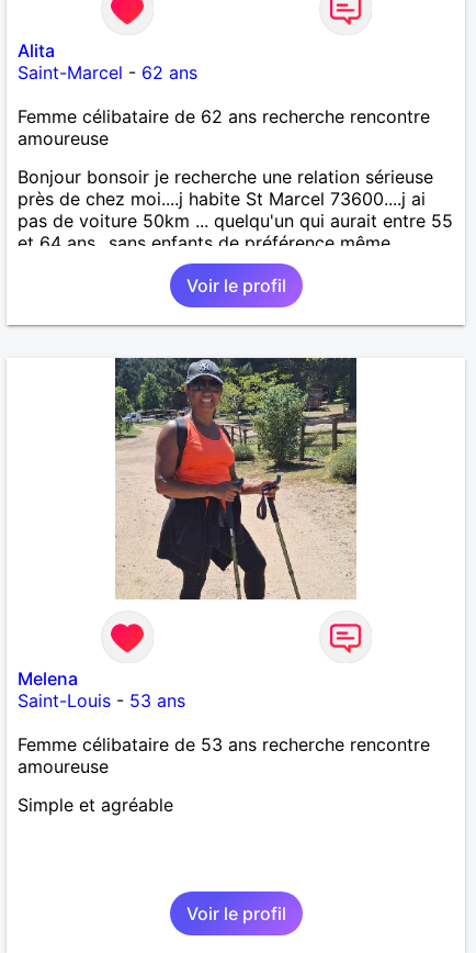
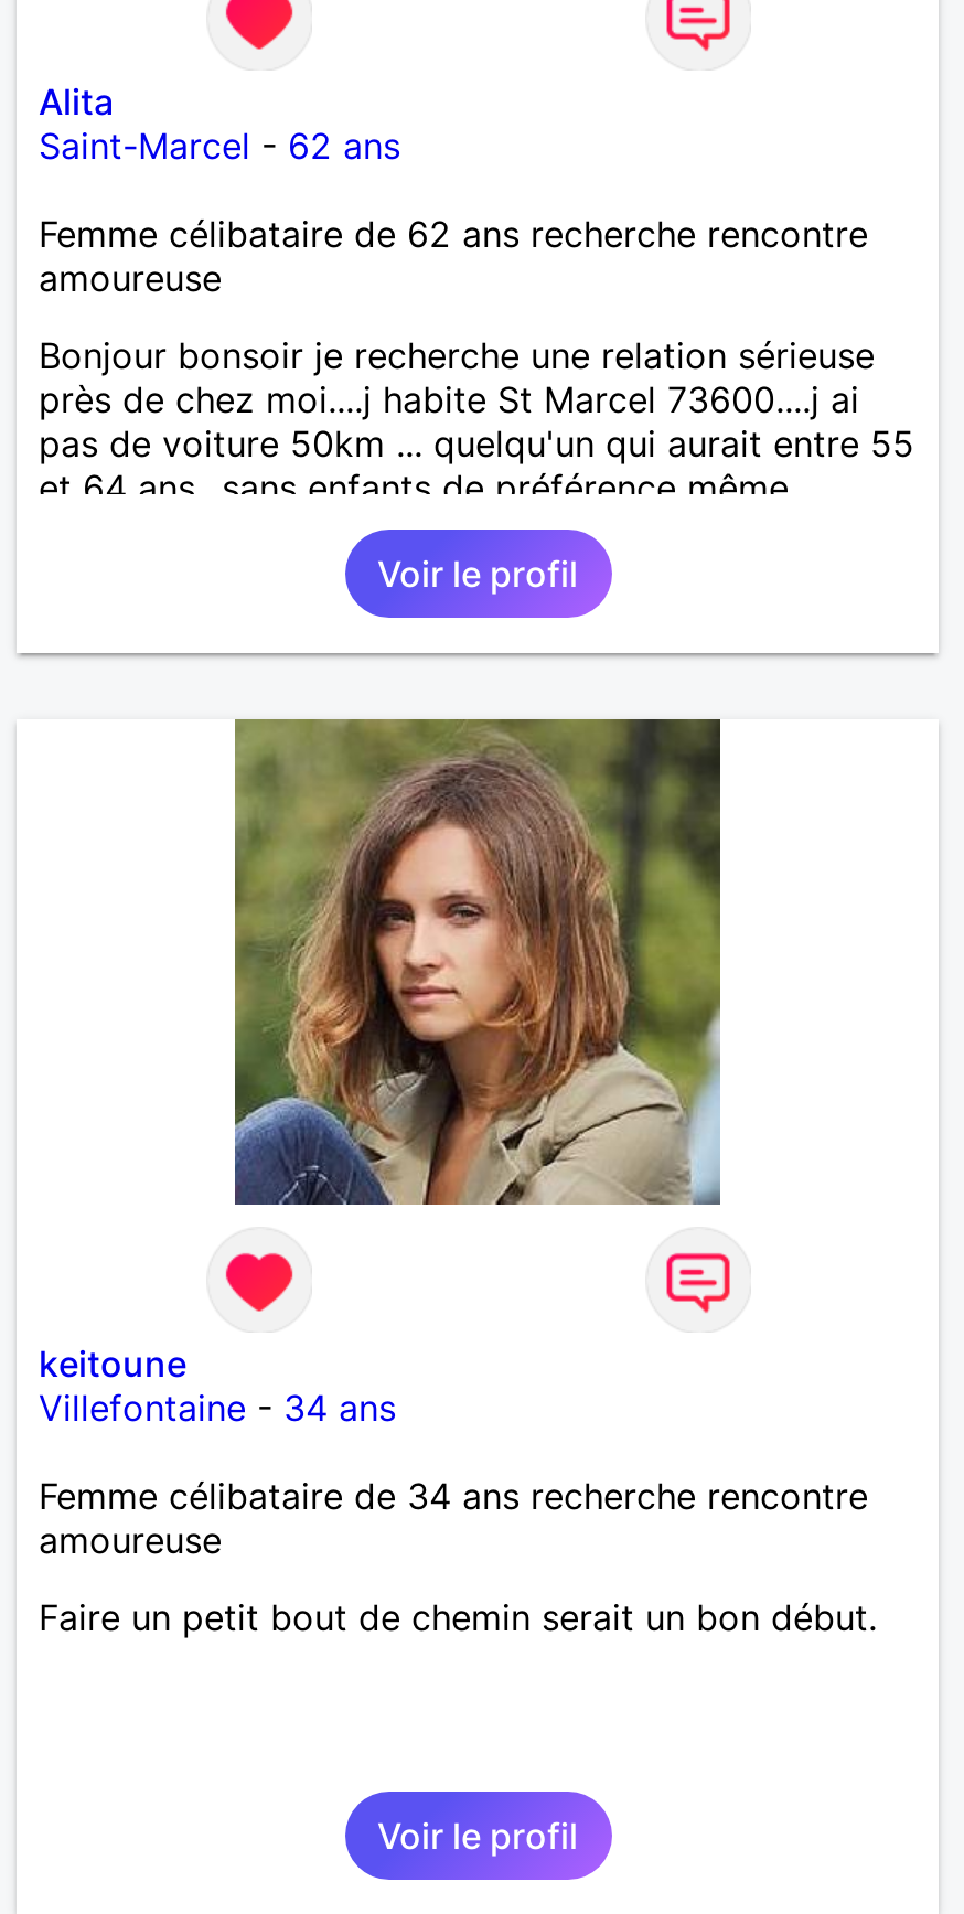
- [image]
+ [image]

- Melena
- Saint-Louis - 53 ans
+ keitoune
+ Villefontaine - 34 ans

- Femme célibataire de 53 ans recherche rencontre
+ Femme célibataire de 34 ans recherche rencontre

- Simple et agréable
+ Faire un petit bout de chemin serait un bon début.
